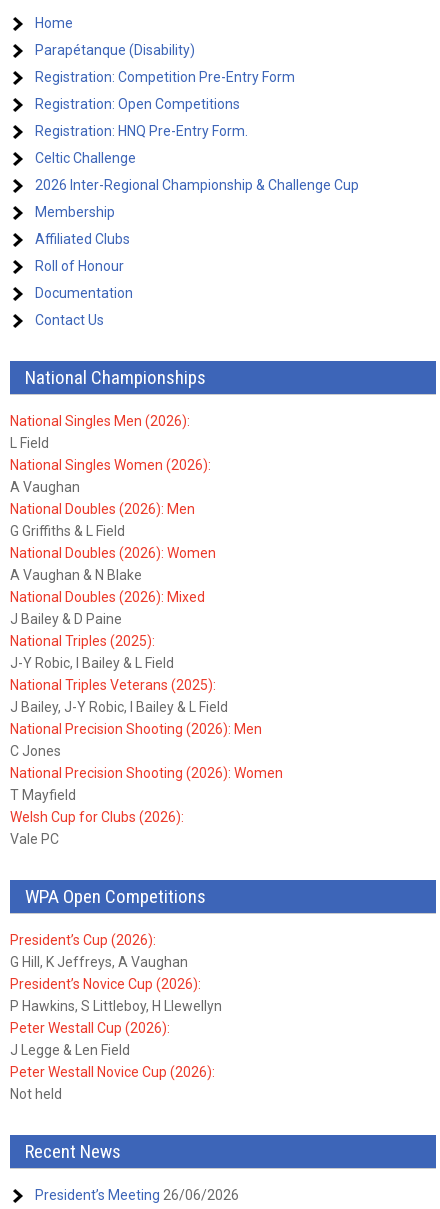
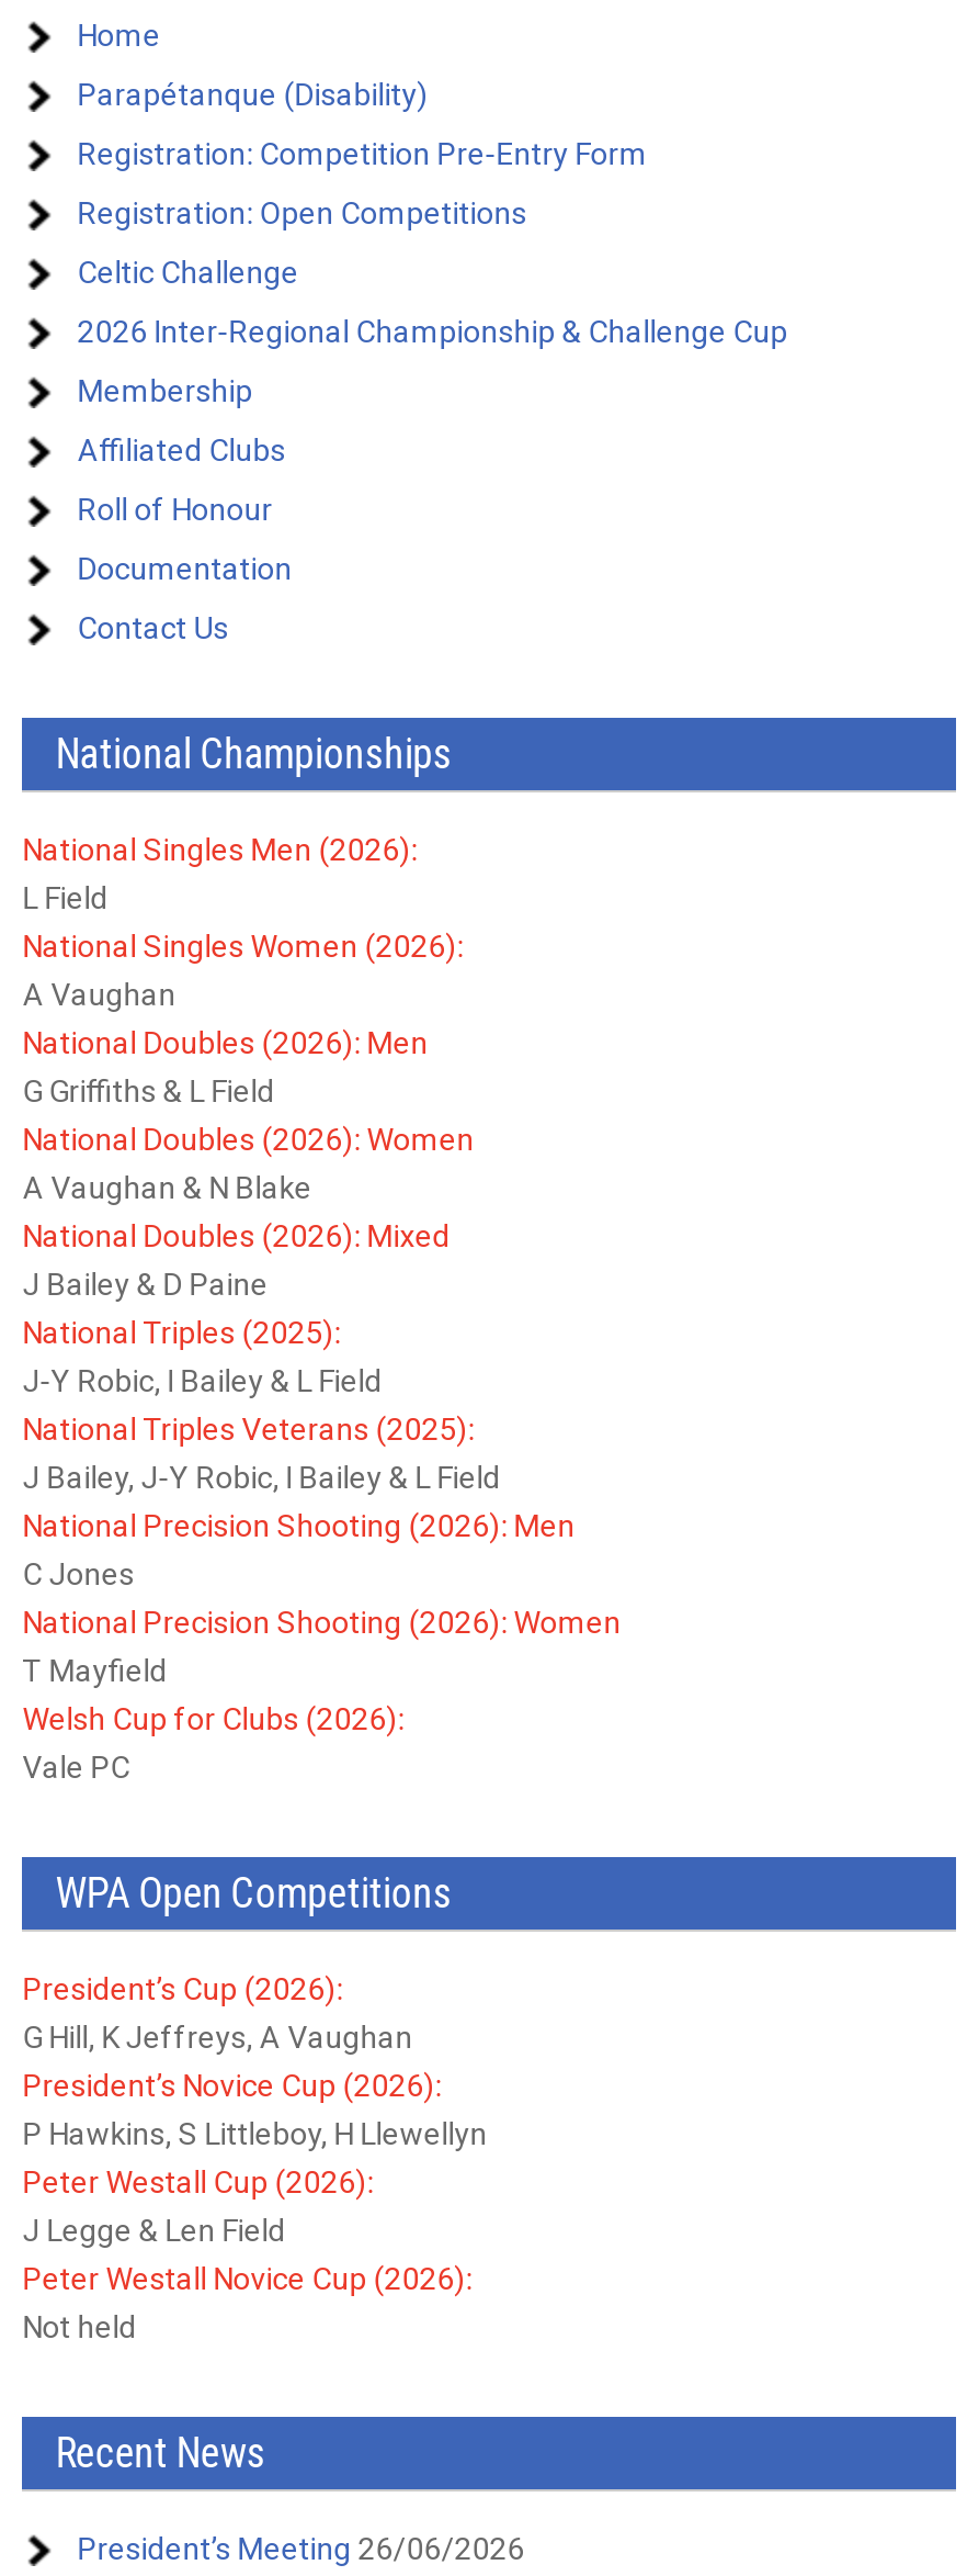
- Registration: HNQ Pre-Entry Form.
